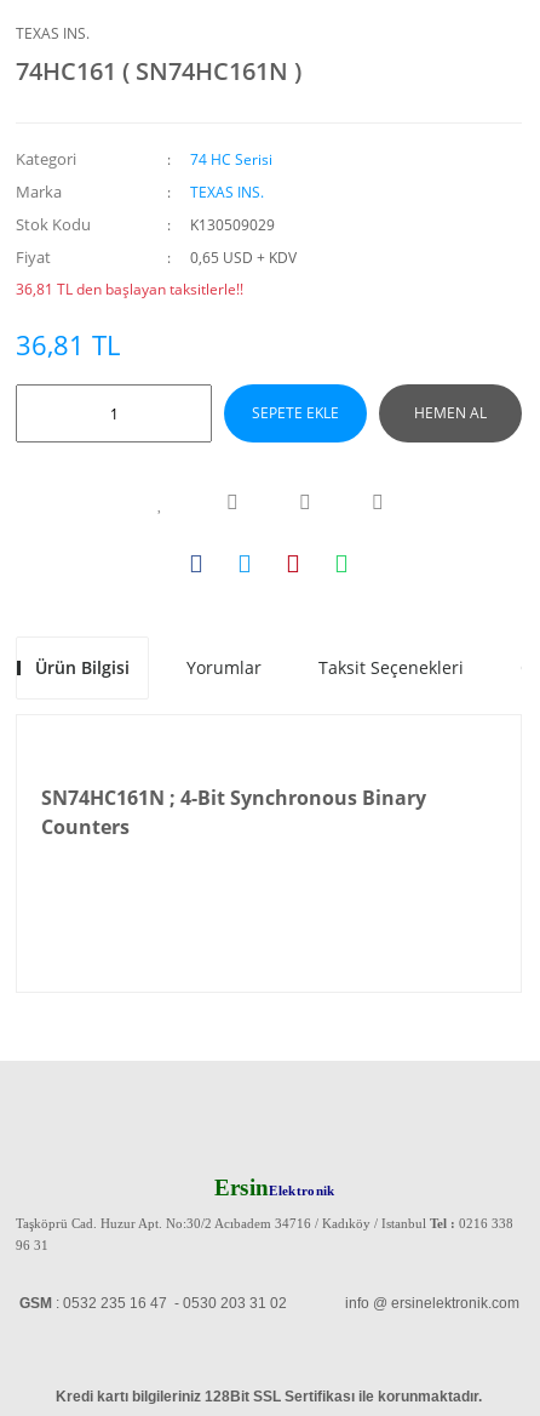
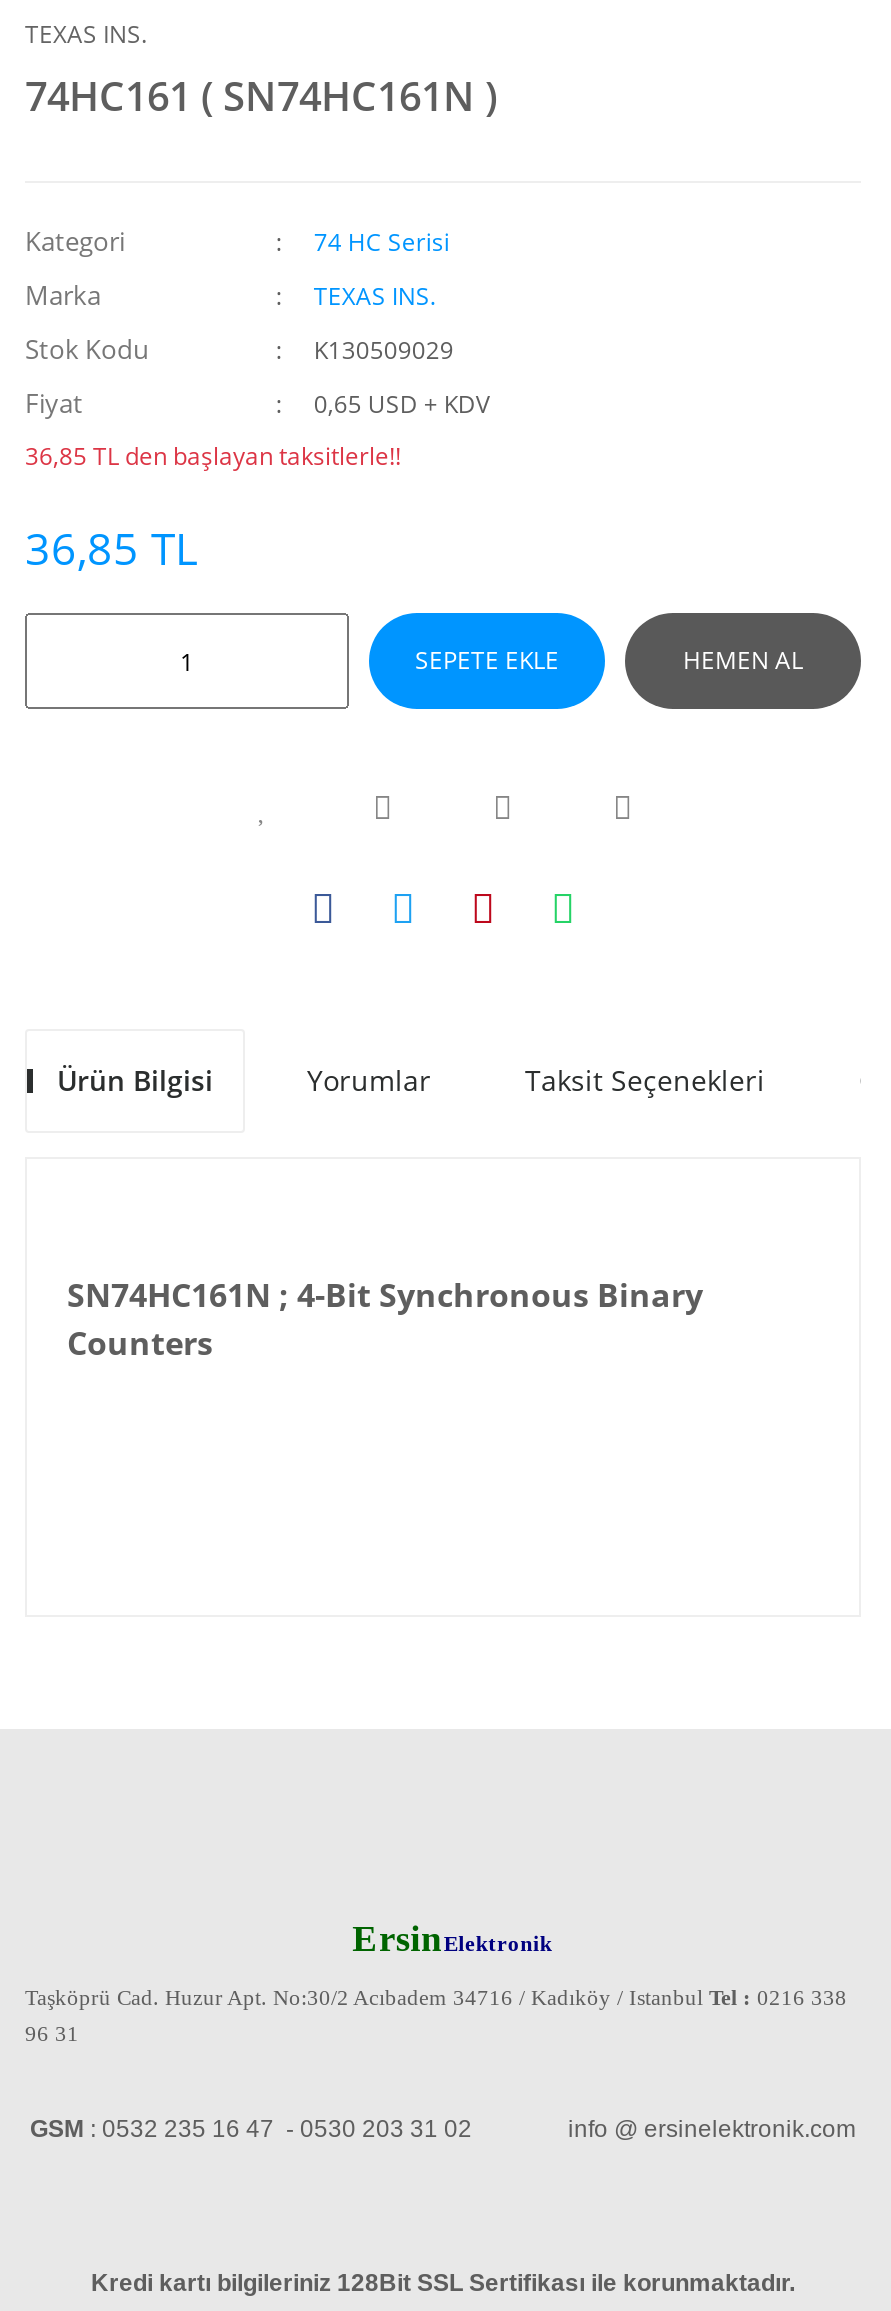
- 36,81 TL den başlayan taksitlerle!!
+ 36,85 TL den başlayan taksitlerle!!

- 36,81 TL
+ 36,85 TL
